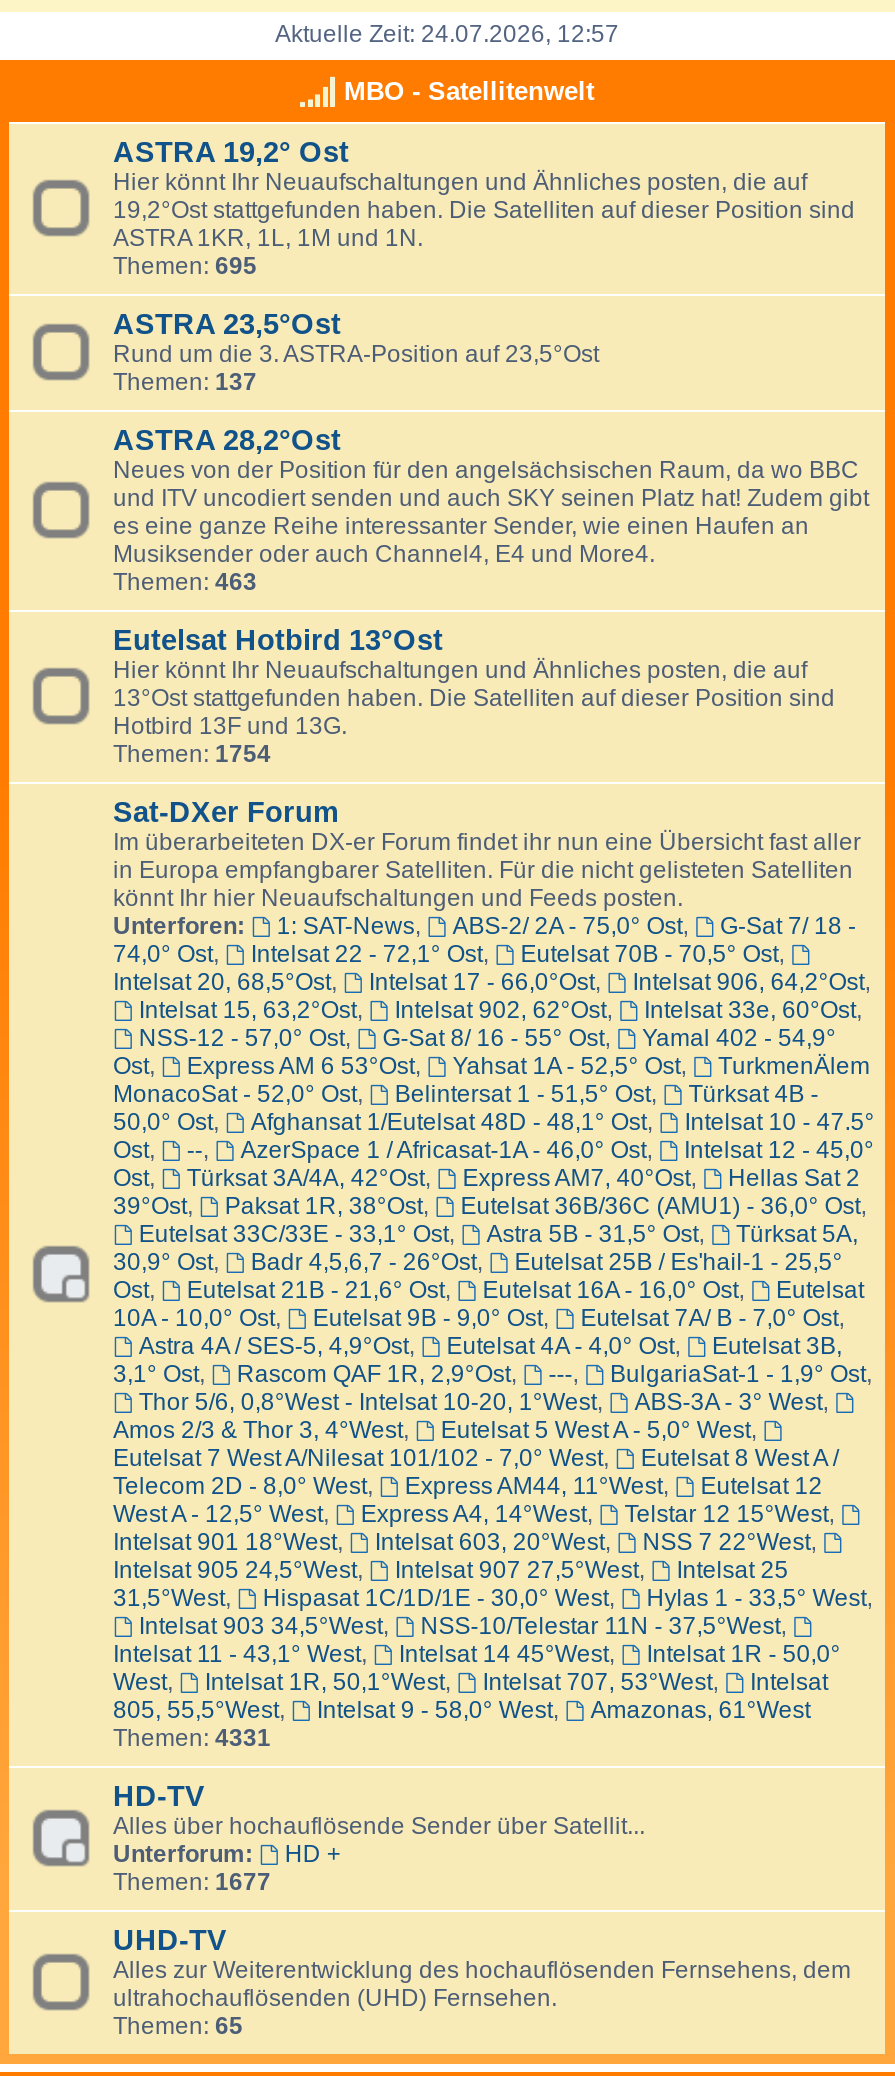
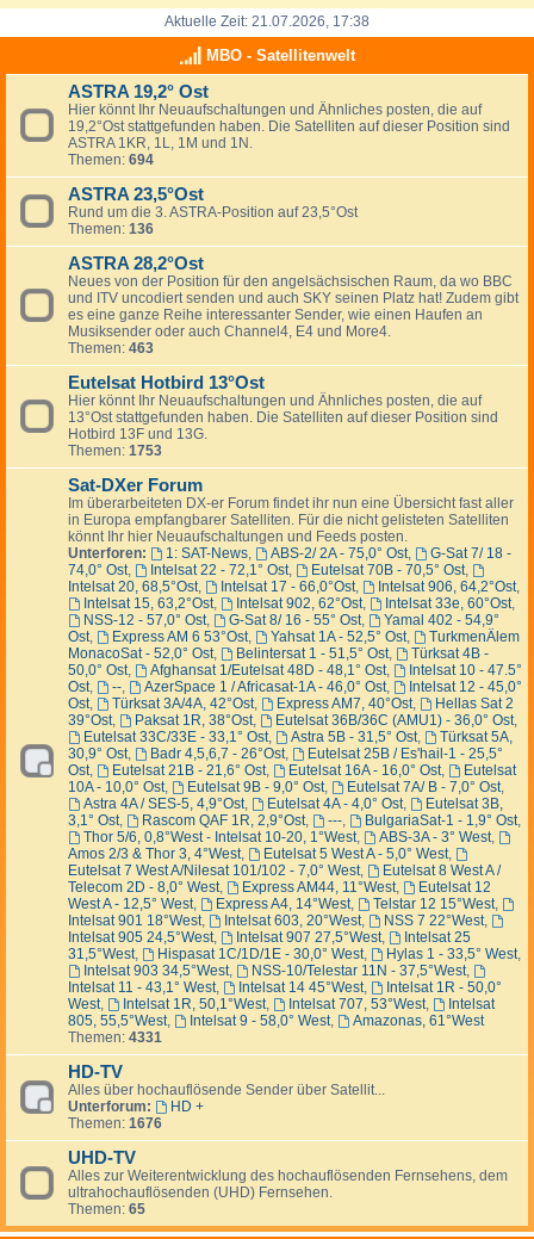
- Aktuelle Zeit: 24.07.2026, 12:57
+ Aktuelle Zeit: 21.07.2026, 17:38

- Themen: 695
+ Themen: 694

- Themen: 137
+ Themen: 136

- Themen: 1754
+ Themen: 1753

- Themen: 1677
+ Themen: 1676
